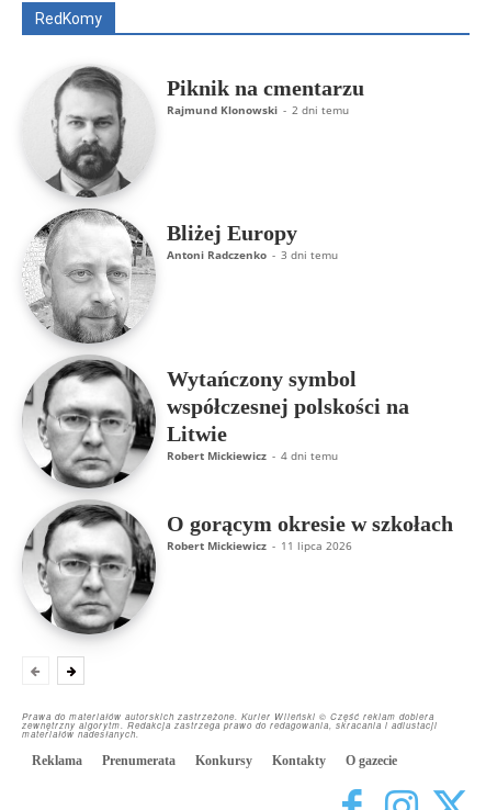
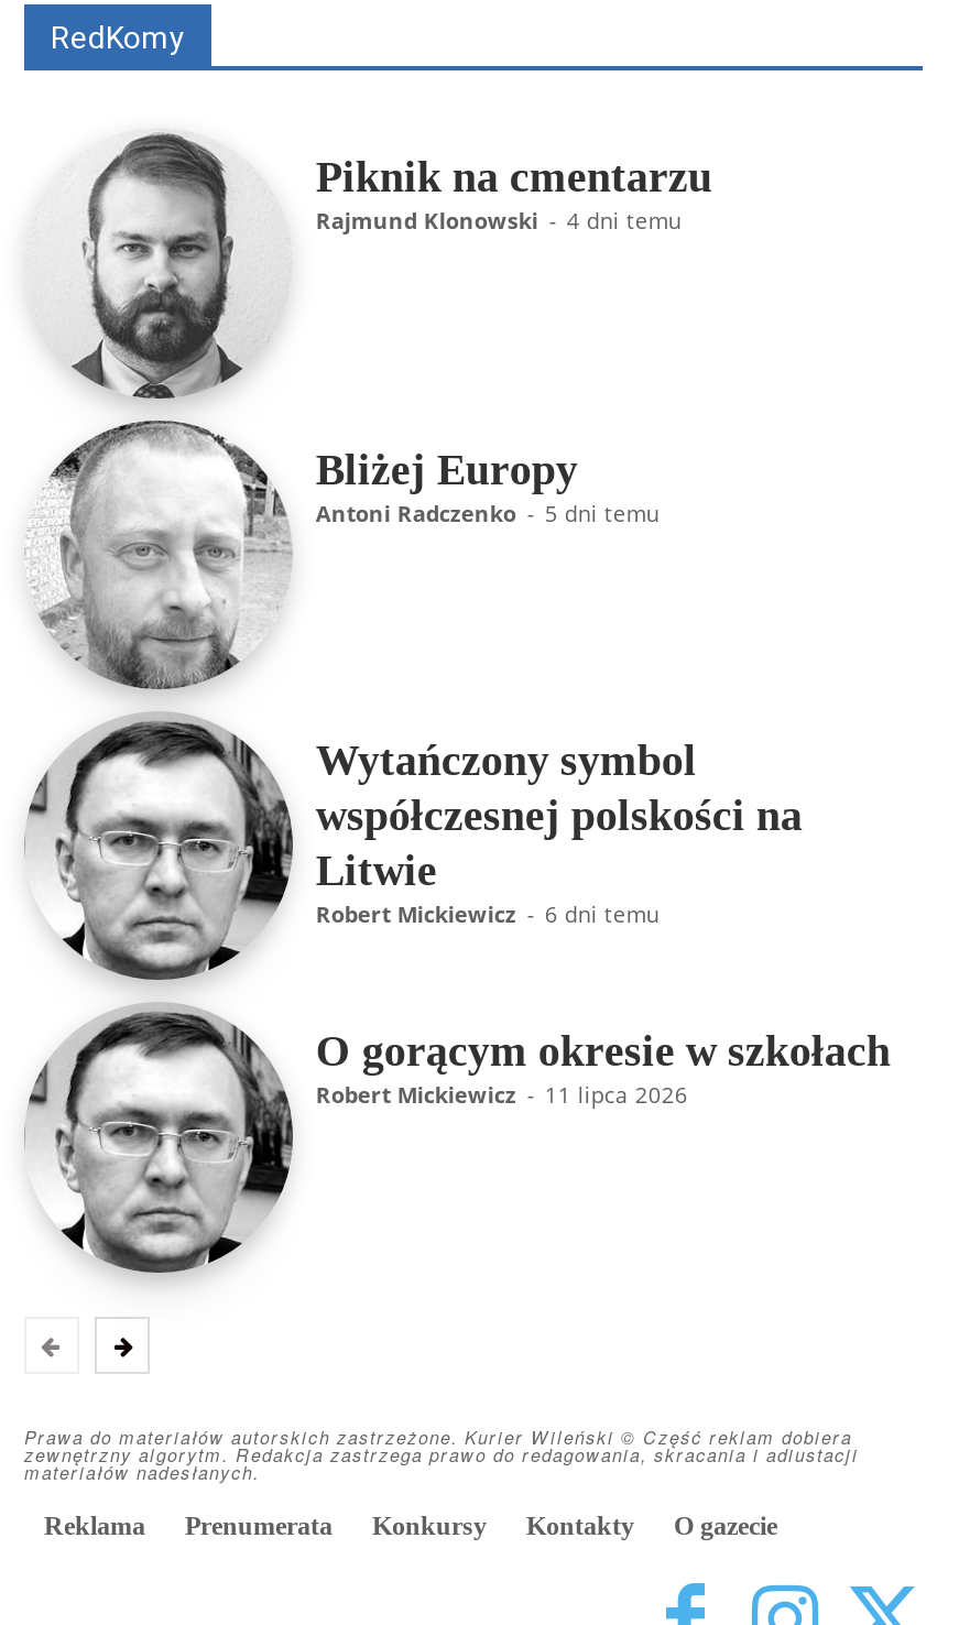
- Rajmund Klonowski - 2 dni temu
+ Rajmund Klonowski - 4 dni temu

- Antoni Radczenko - 3 dni temu
+ Antoni Radczenko - 5 dni temu

- Robert Mickiewicz - 4 dni temu
+ Robert Mickiewicz - 6 dni temu
